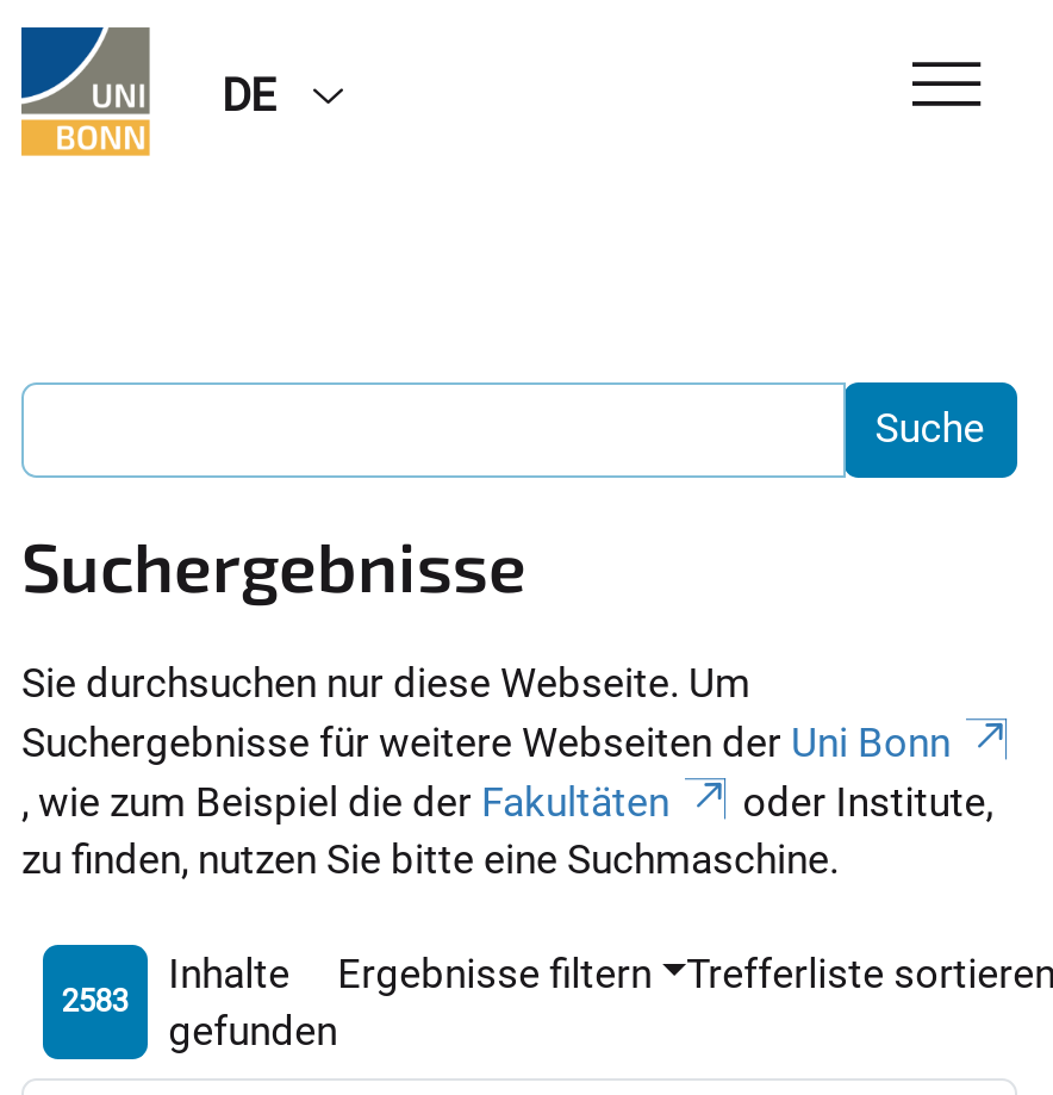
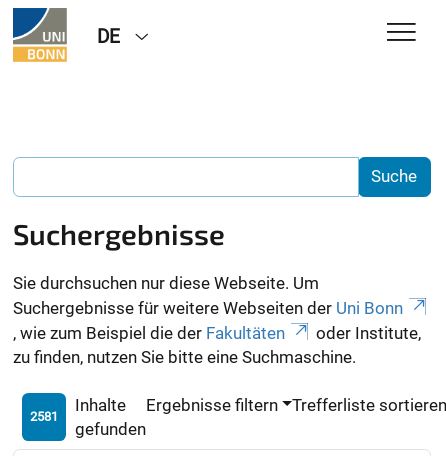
- 2583
+ 2581
